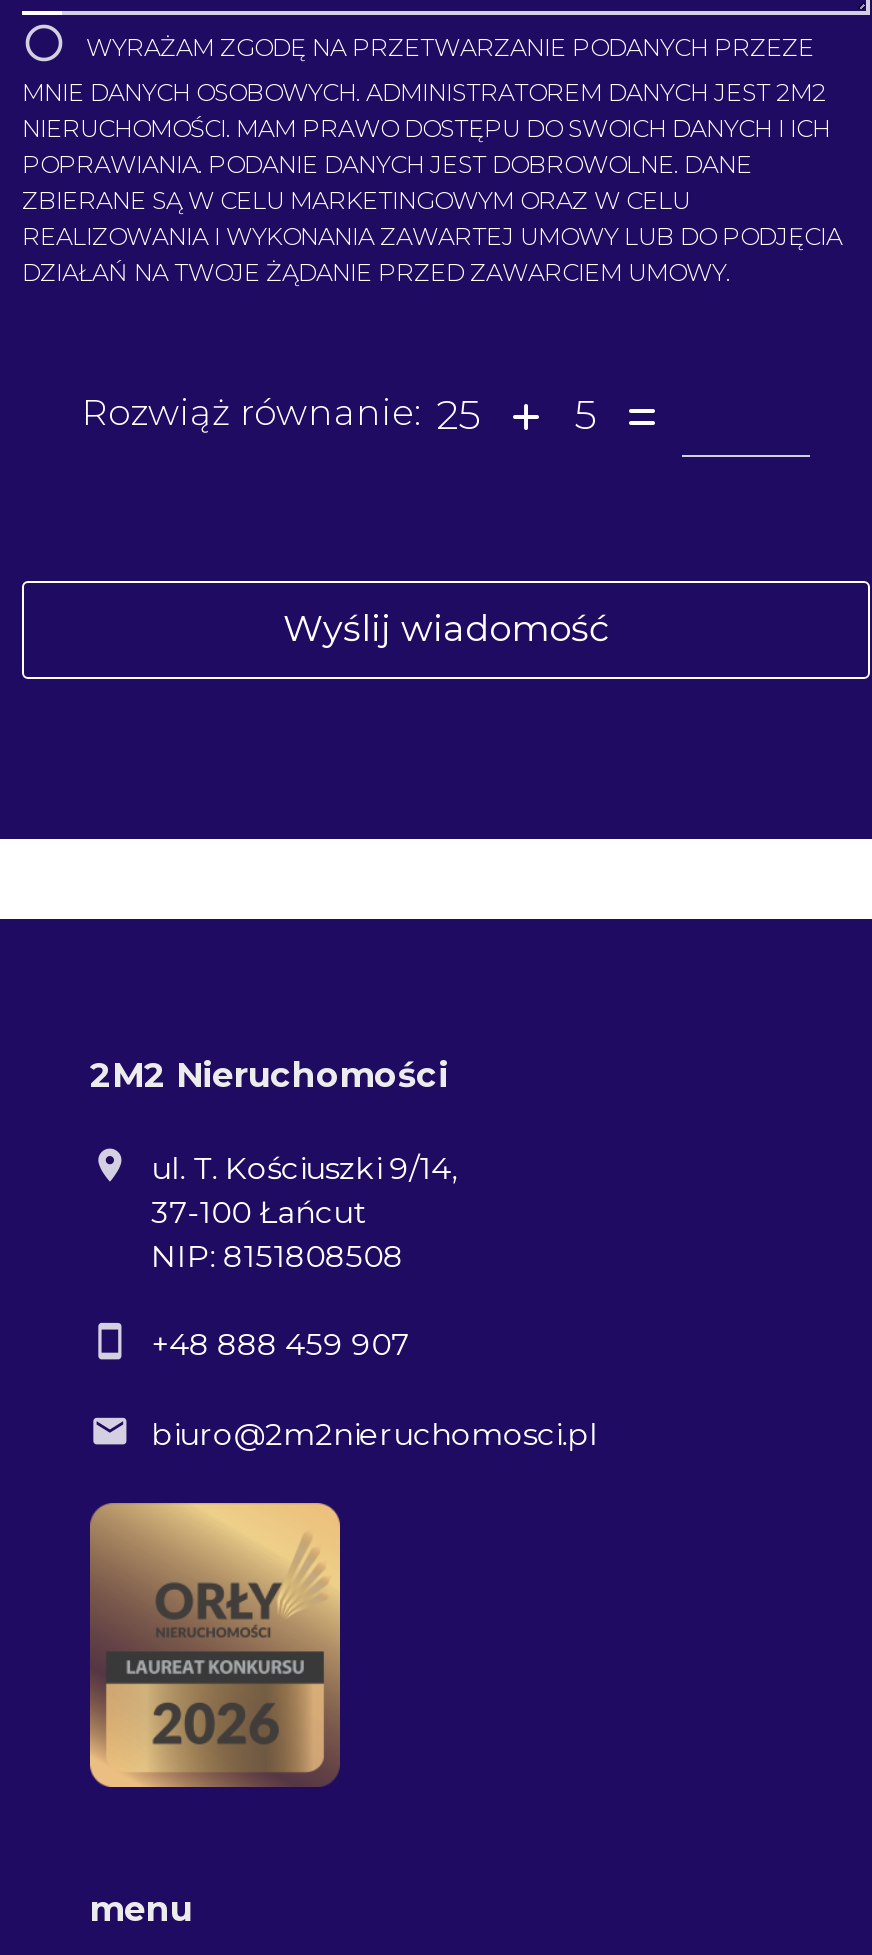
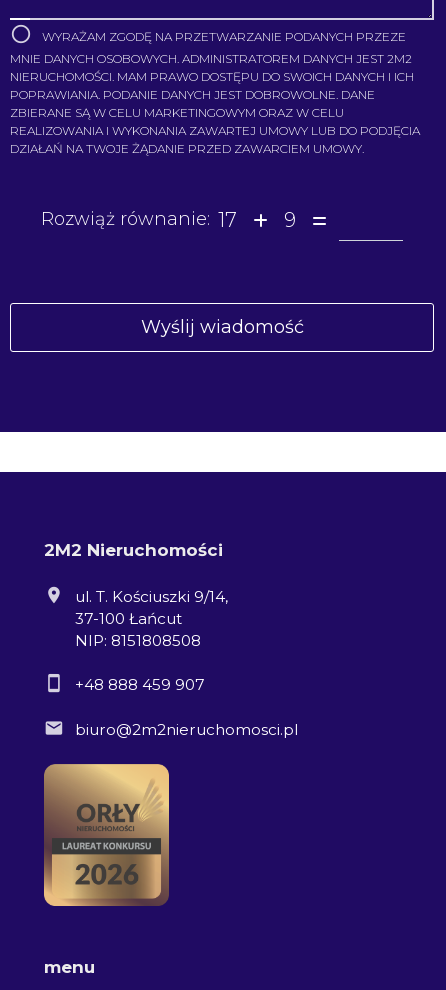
- Rozwiąż równanie: 25
+ Rozwiąż równanie: 17

- 5
+ 9
